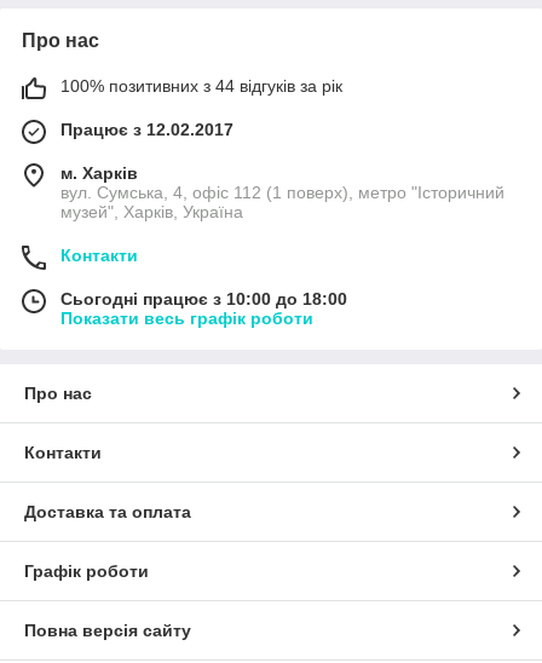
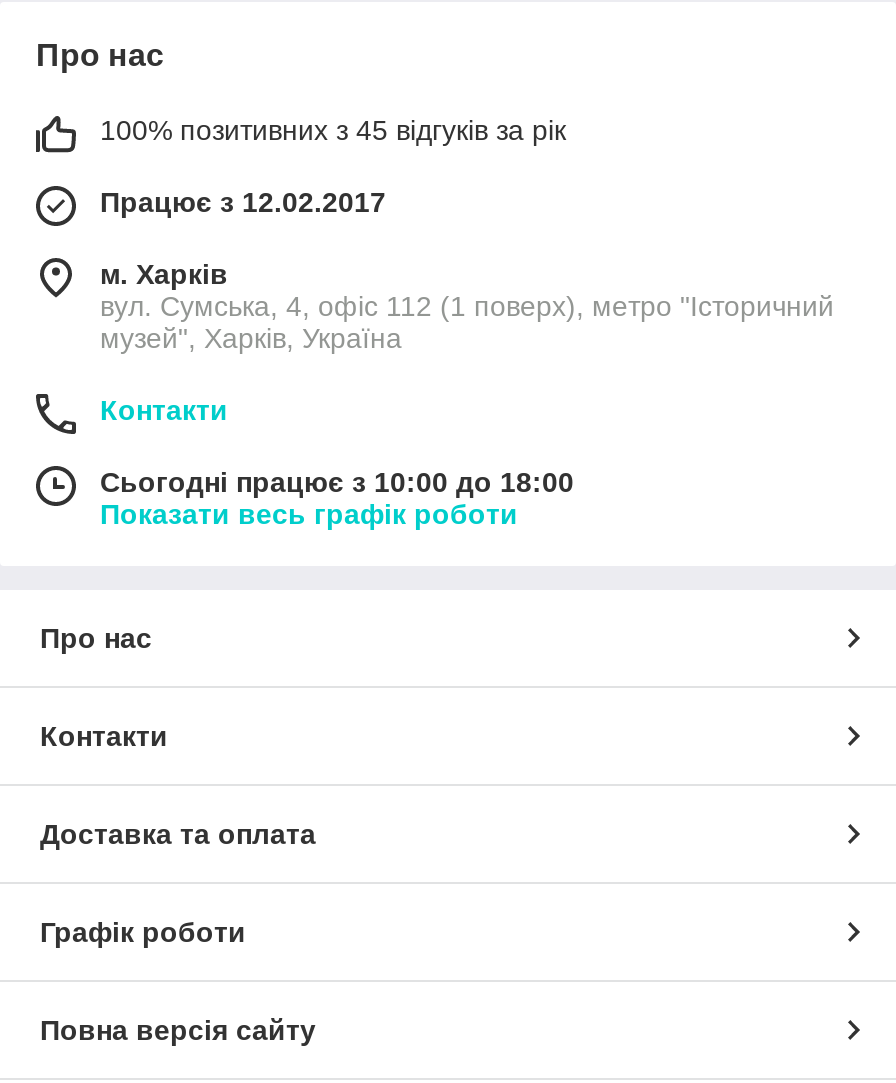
- 100% позитивних з 44 відгуків за рік
+ 100% позитивних з 45 відгуків за рік
